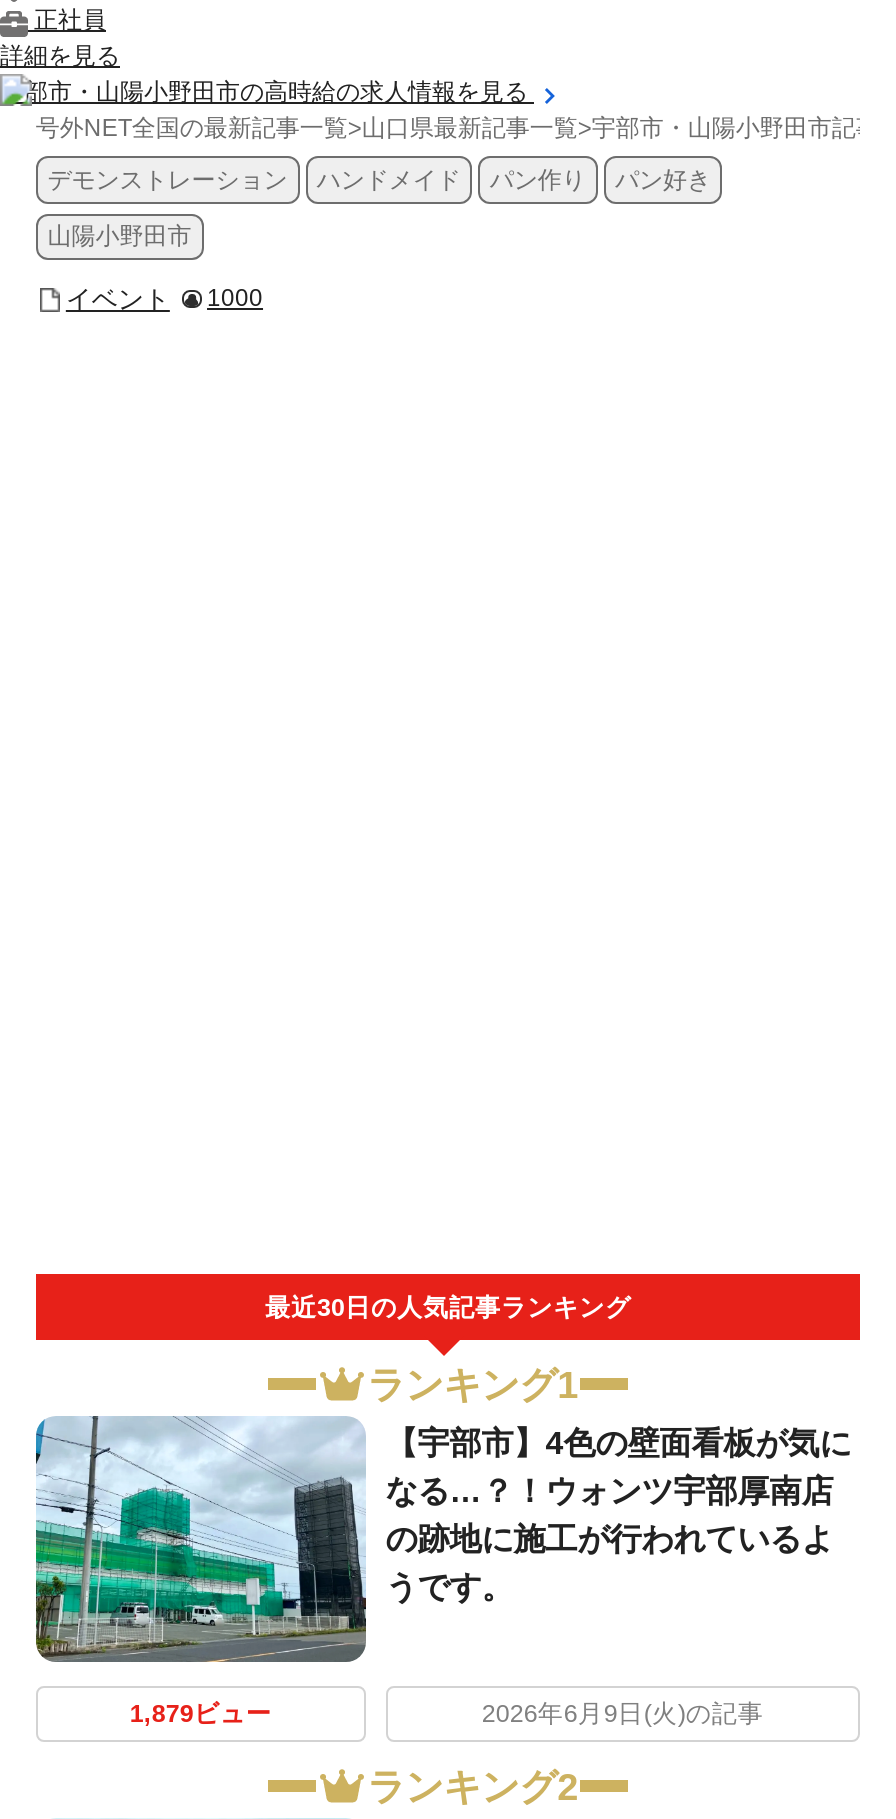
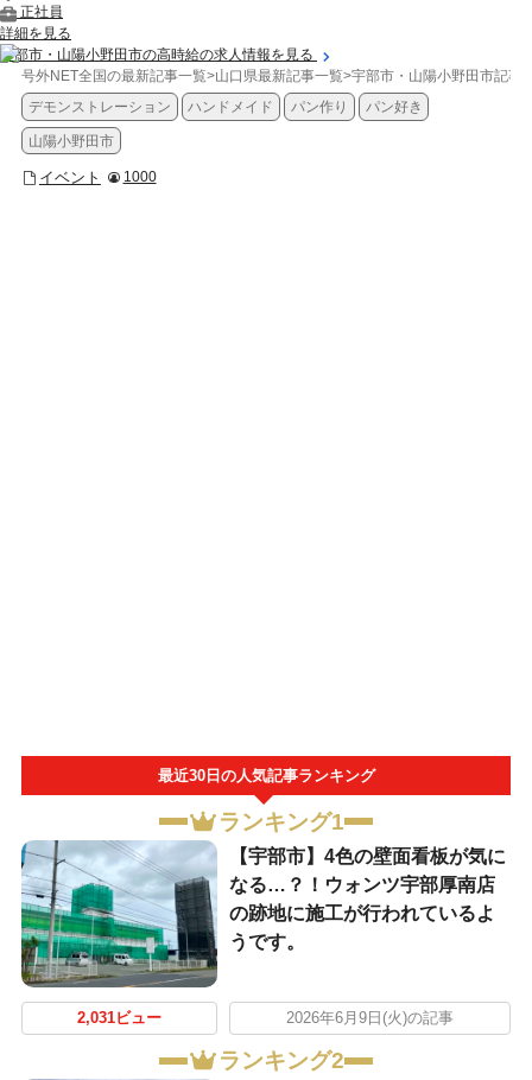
- 1,879ビュー
+ 2,031ビュー
